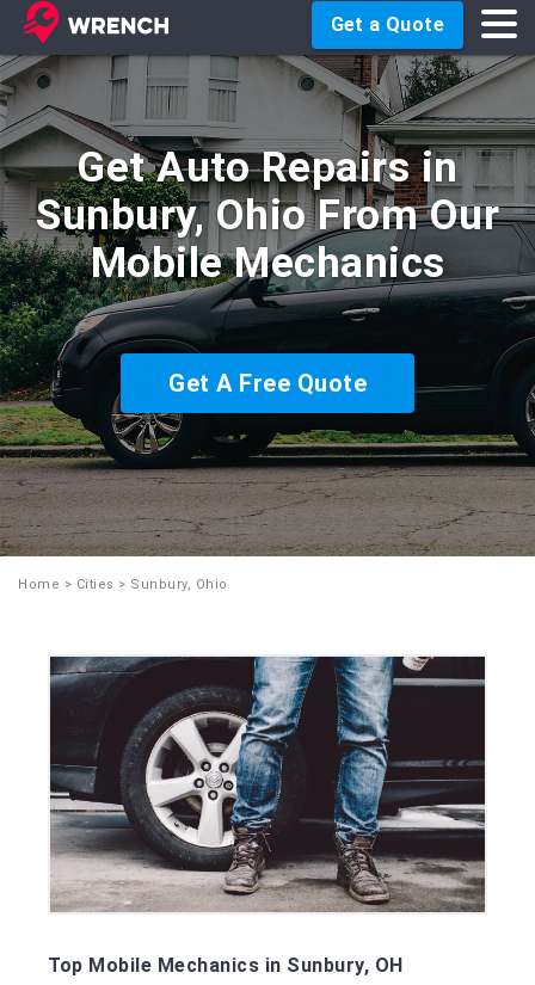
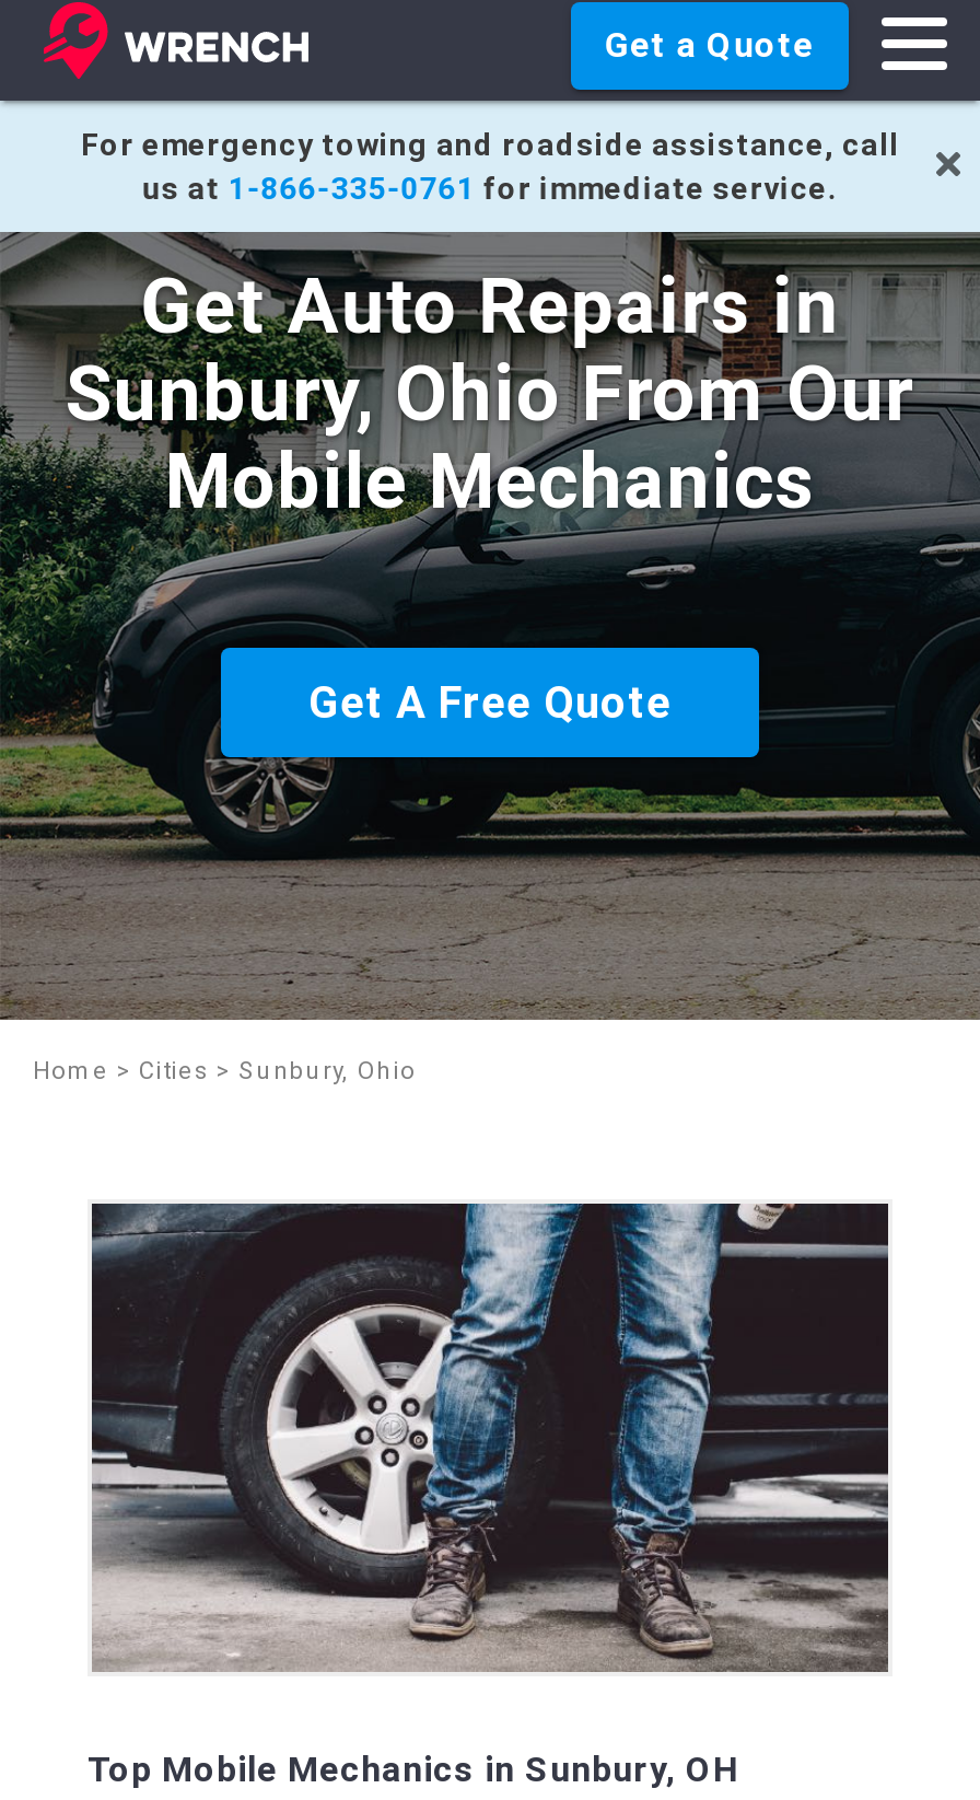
+ For emergency towing and roadside assistance, call
+ us at 1-866-335-0761 for immediate service.

- [image]
+ [image]
